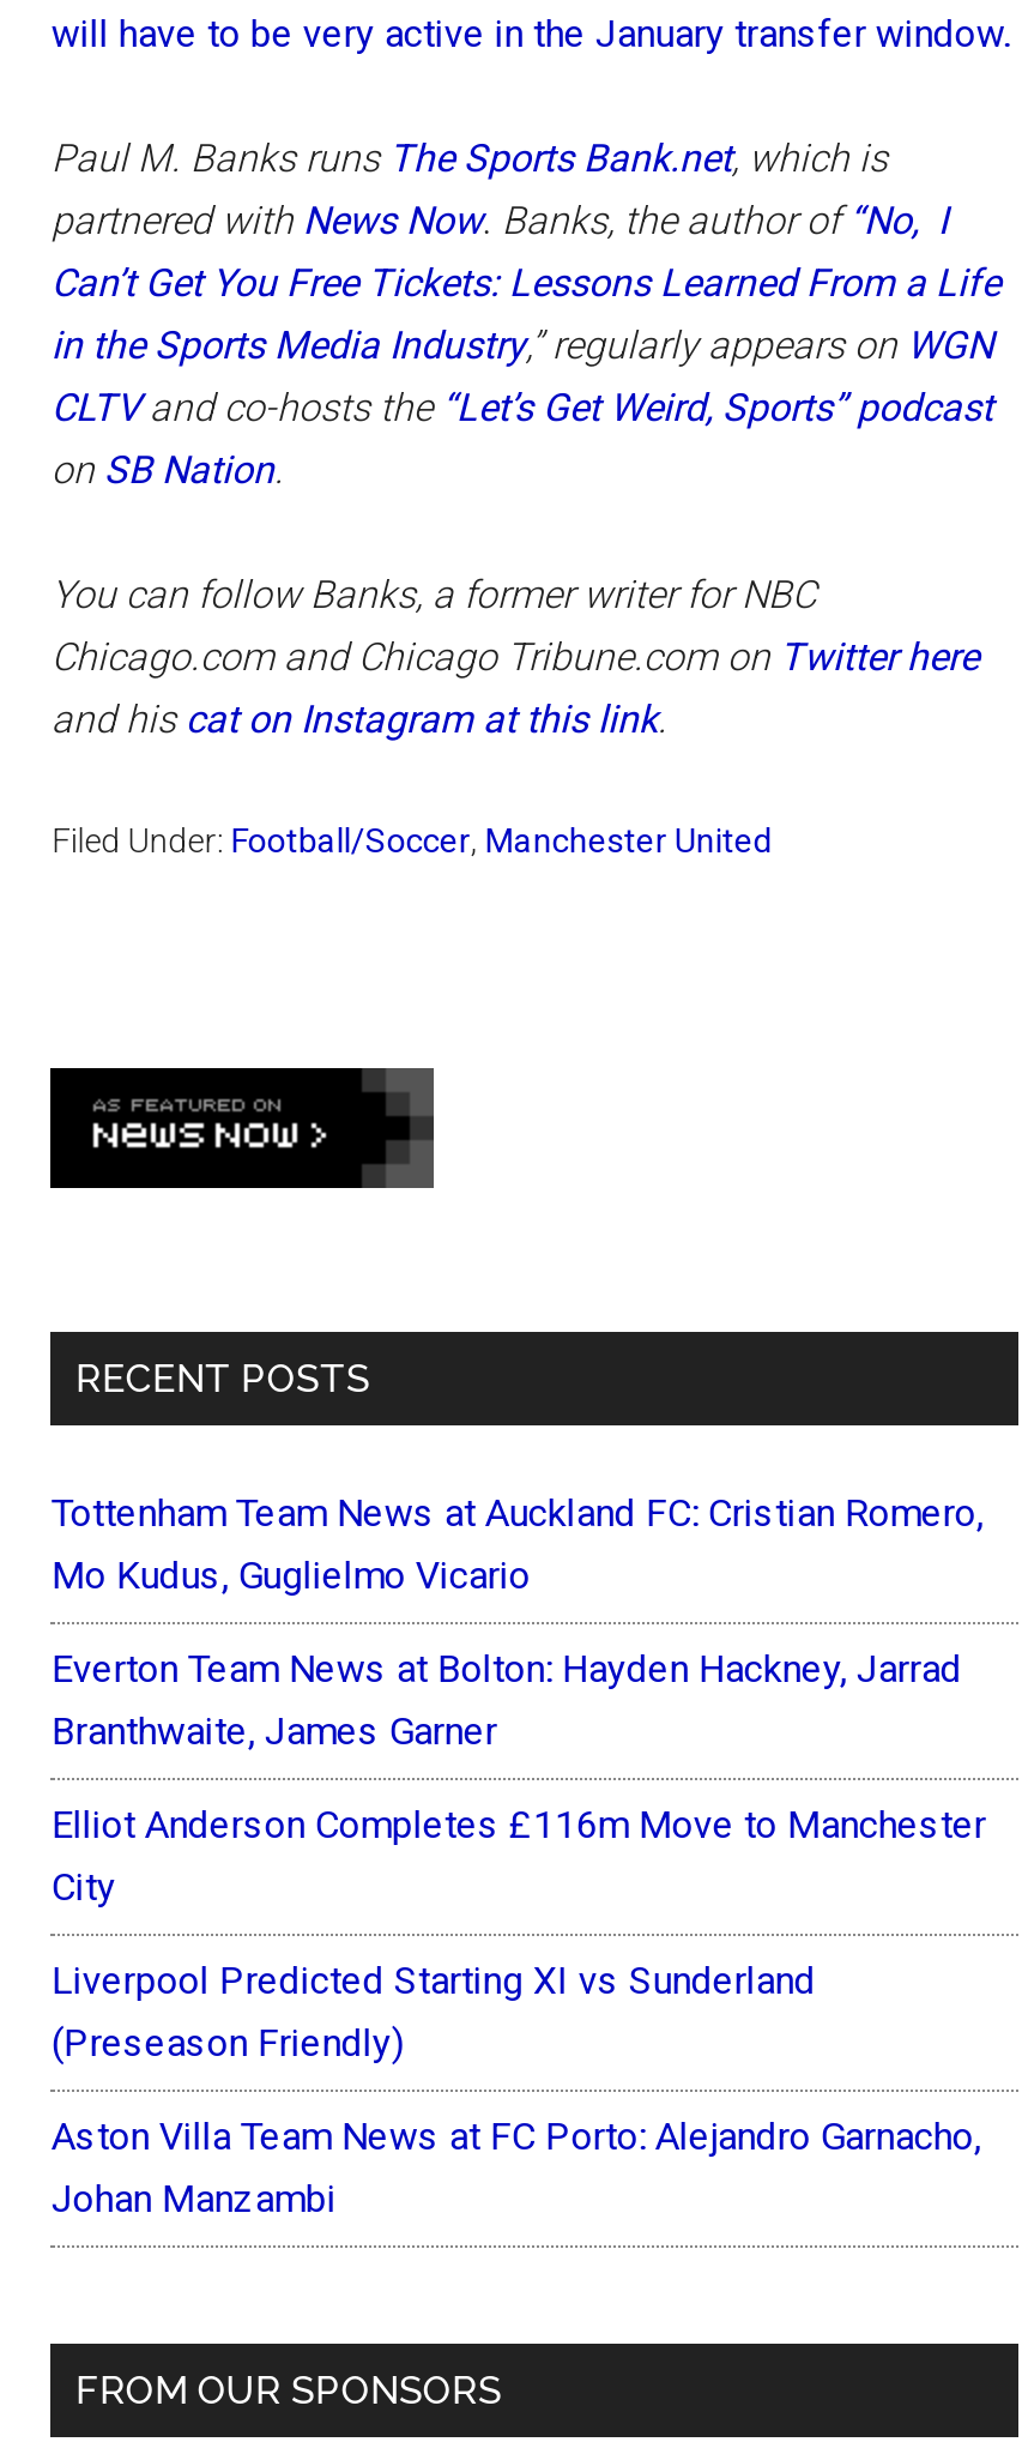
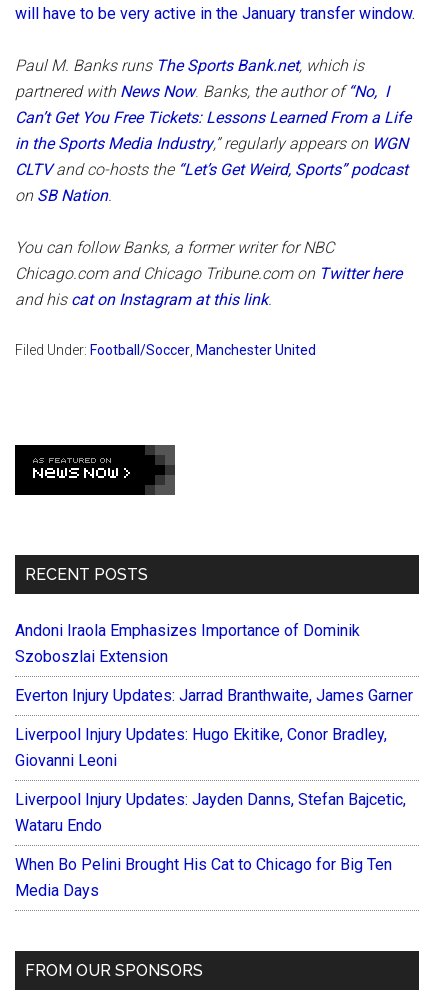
- Tottenham Team News at Auckland FC: Cristian Romero,
- Mo Kudus, Guglielmo Vicario
+ Andoni Iraola Emphasizes Importance of Dominik
+ Szoboszlai Extension

- Everton Team News at Bolton: Hayden Hackney, Jarrad
- Branthwaite, James Garner
+ Everton Injury Updates: Jarrad Branthwaite, James Garner

- Elliot Anderson Completes £116m Move to Manchester
- City
+ Liverpool Injury Updates: Hugo Ekitike, Conor Bradley,
+ Giovanni Leoni

- Liverpool Predicted Starting XI vs Sunderland
- (Preseason Friendly)
+ Liverpool Injury Updates: Jayden Danns, Stefan Bajcetic,
+ Wataru Endo

- Aston Villa Team News at FC Porto: Alejandro Garnacho,
- Johan Manzambi
+ When Bo Pelini Brought His Cat to Chicago for Big Ten
+ Media Days
